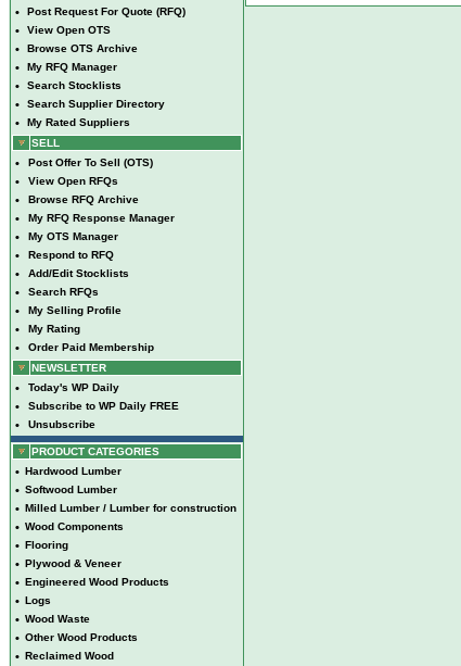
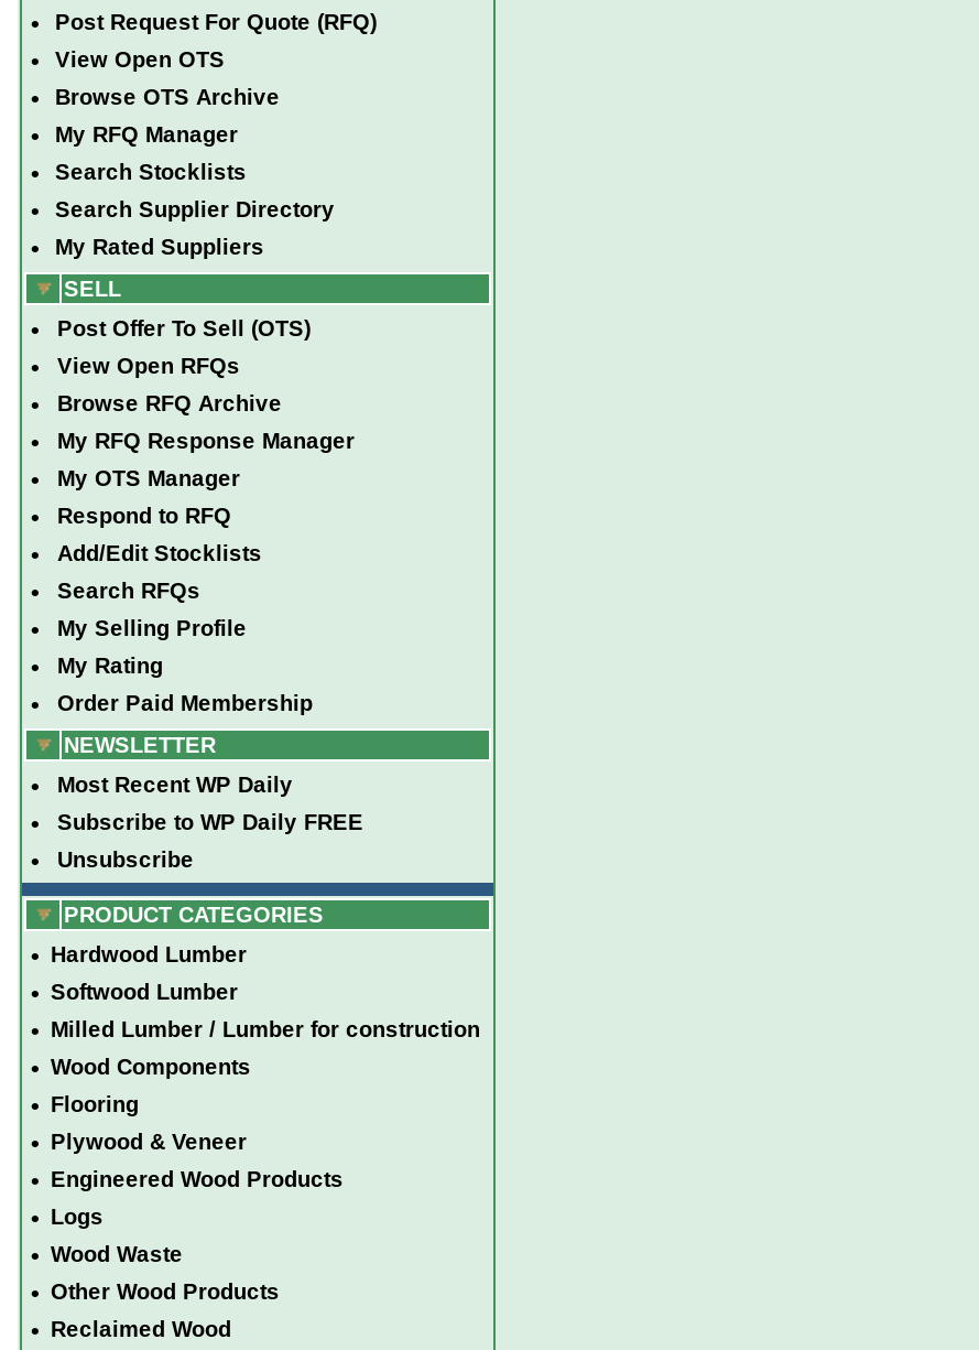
- Today's WP Daily
+ Most Recent WP Daily
